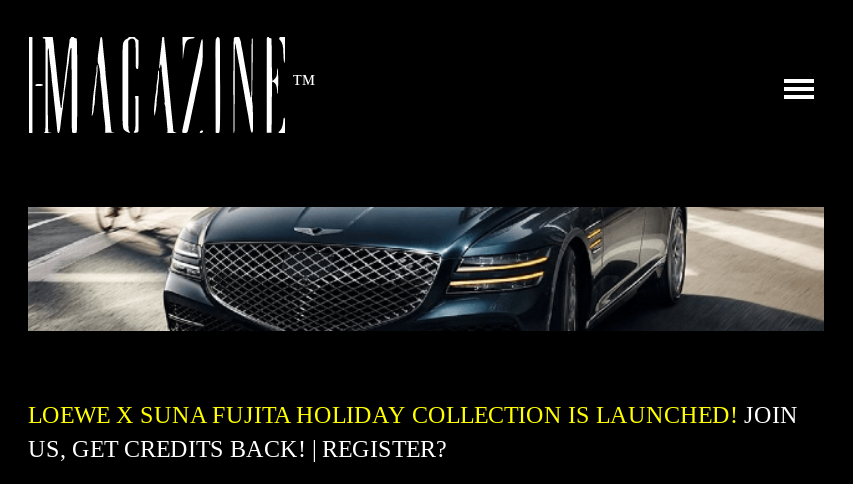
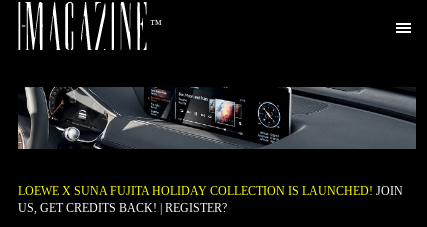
- [image]
+ [image]
